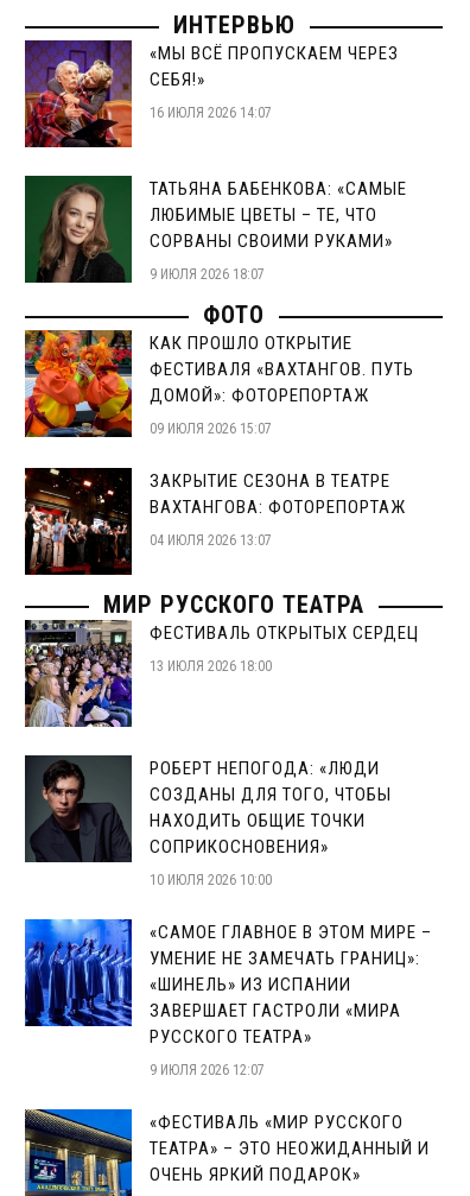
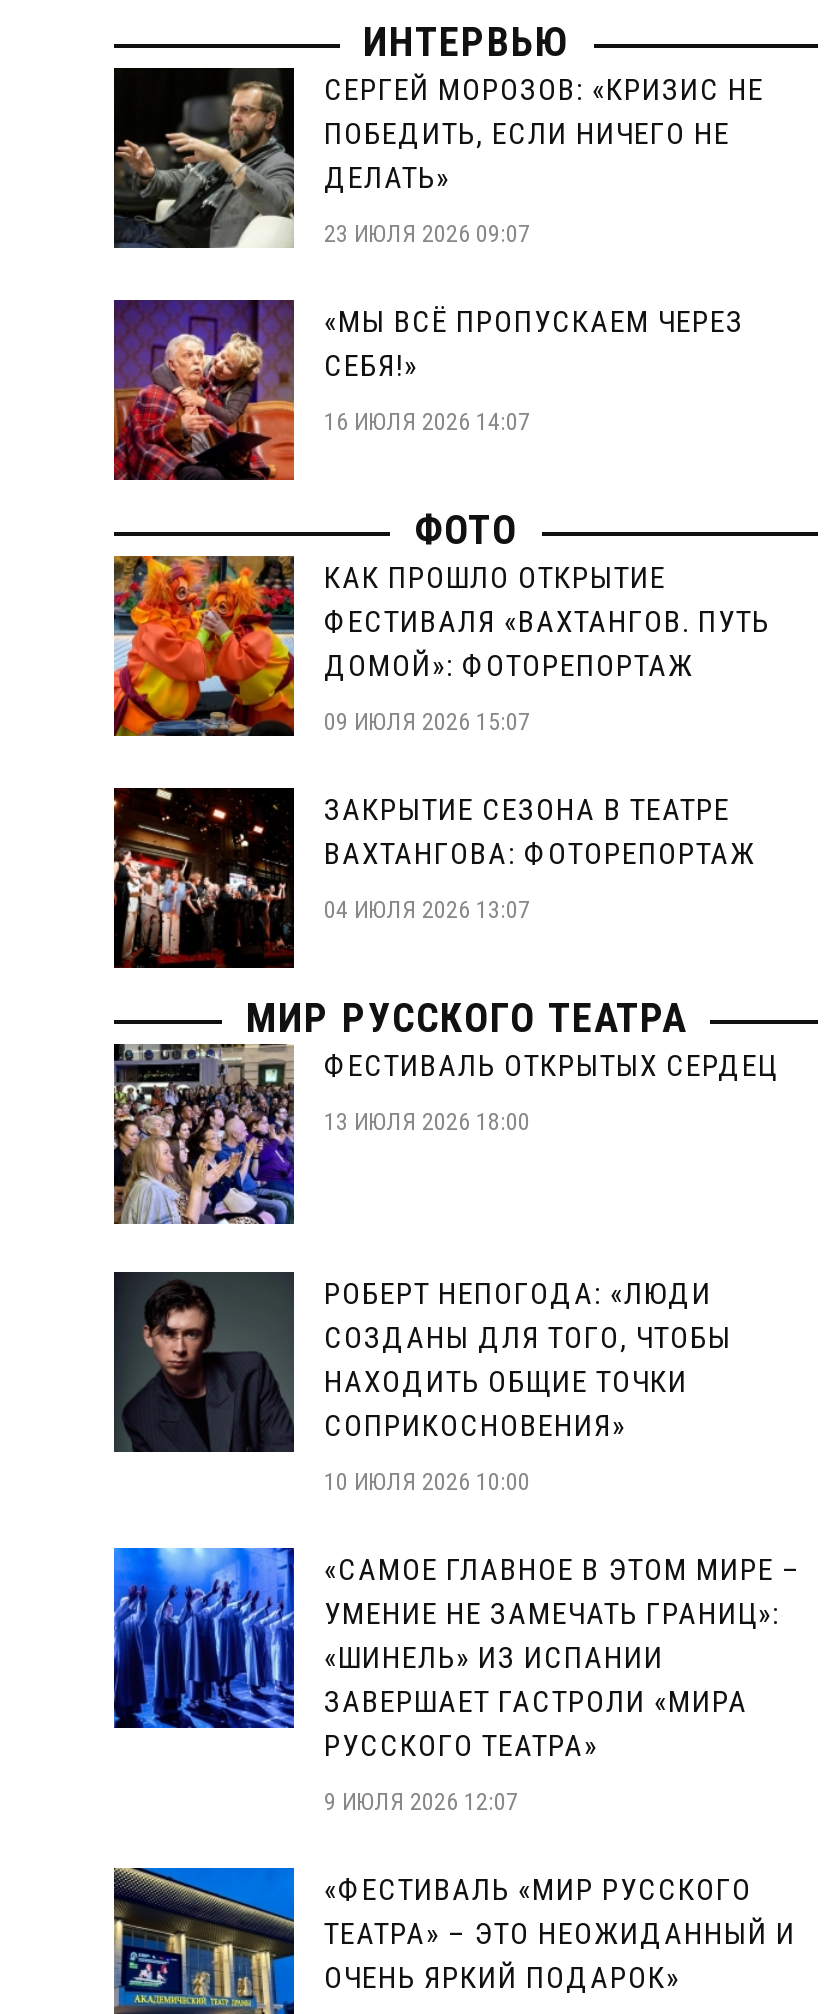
moved down: [image] | «МЫ ВСЁ ПРОПУСКАЕМ ЧЕРЕЗ | СЕБЯ!» | 16 ИЮЛЯ 2026 14:07

+ [image]
+ СЕРГЕЙ МОРОЗОВ: «КРИЗИС НЕ
+ ПОБЕДИТЬ, ЕСЛИ НИЧЕГО НЕ
+ ДЕЛАТЬ»
+ 23 ИЮЛЯ 2026 09:07

- [image]
- ТАТЬЯНА БАБЕНКОВА: «САМЫЕ
- ЛЮБИМЫЕ ЦВЕТЫ – ТЕ, ЧТО
- СОРВАНЫ СВОИМИ РУКАМИ»
- 9 ИЮЛЯ 2026 18:07
